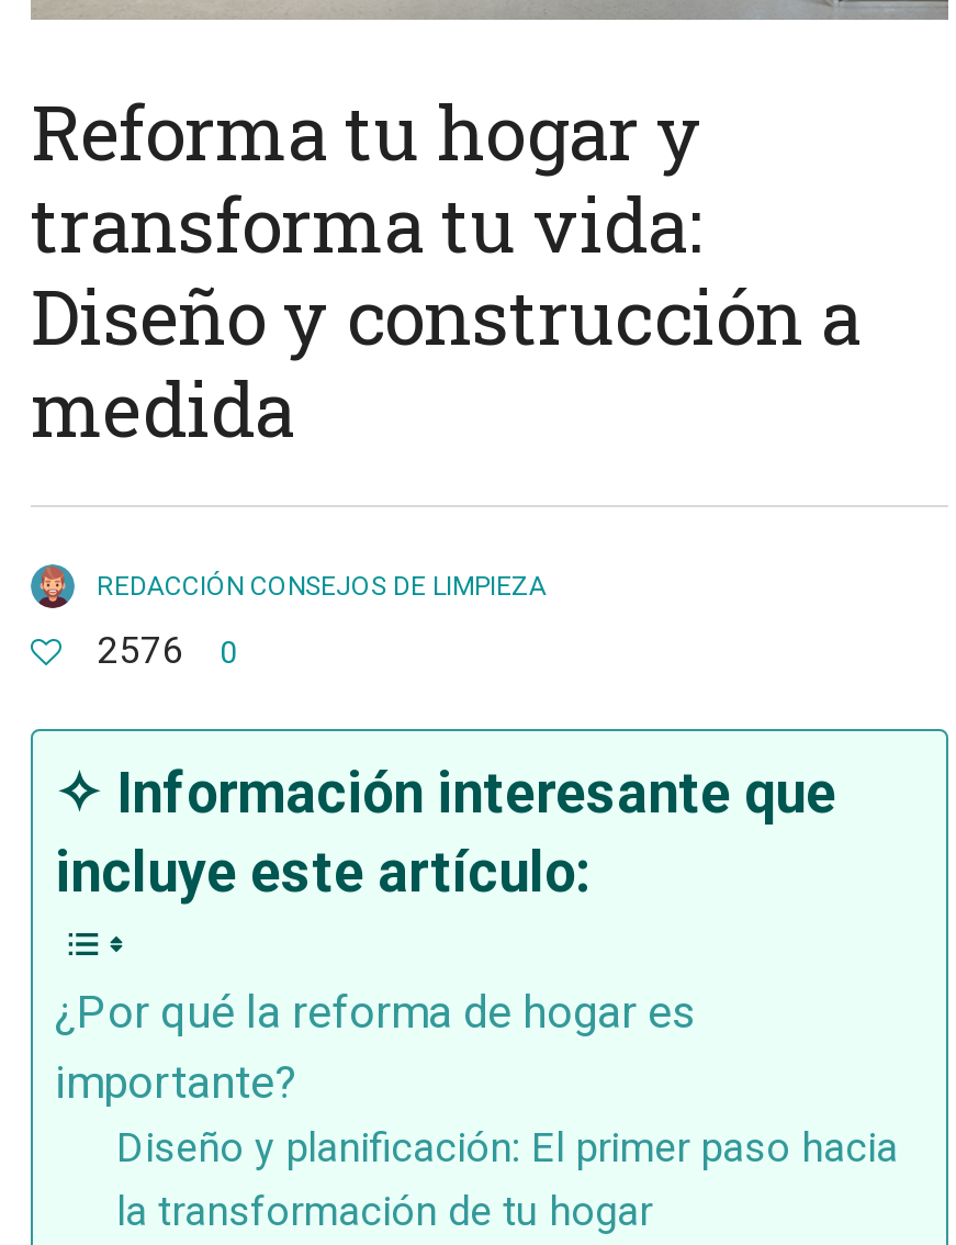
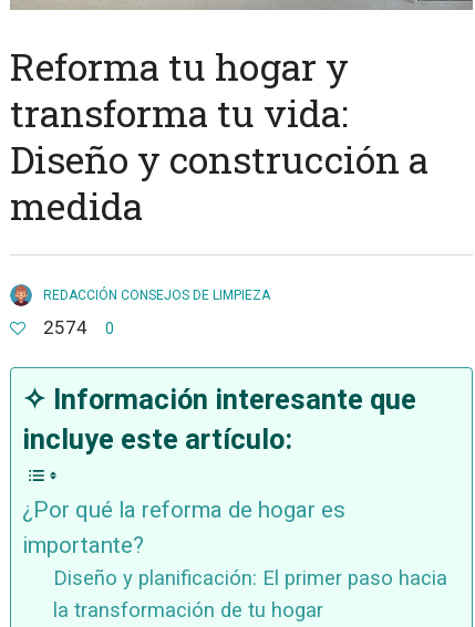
- 2576 0
+ 2574 0
